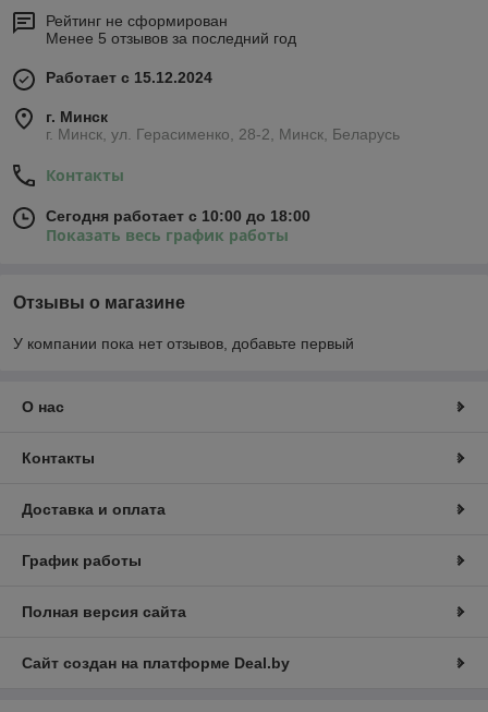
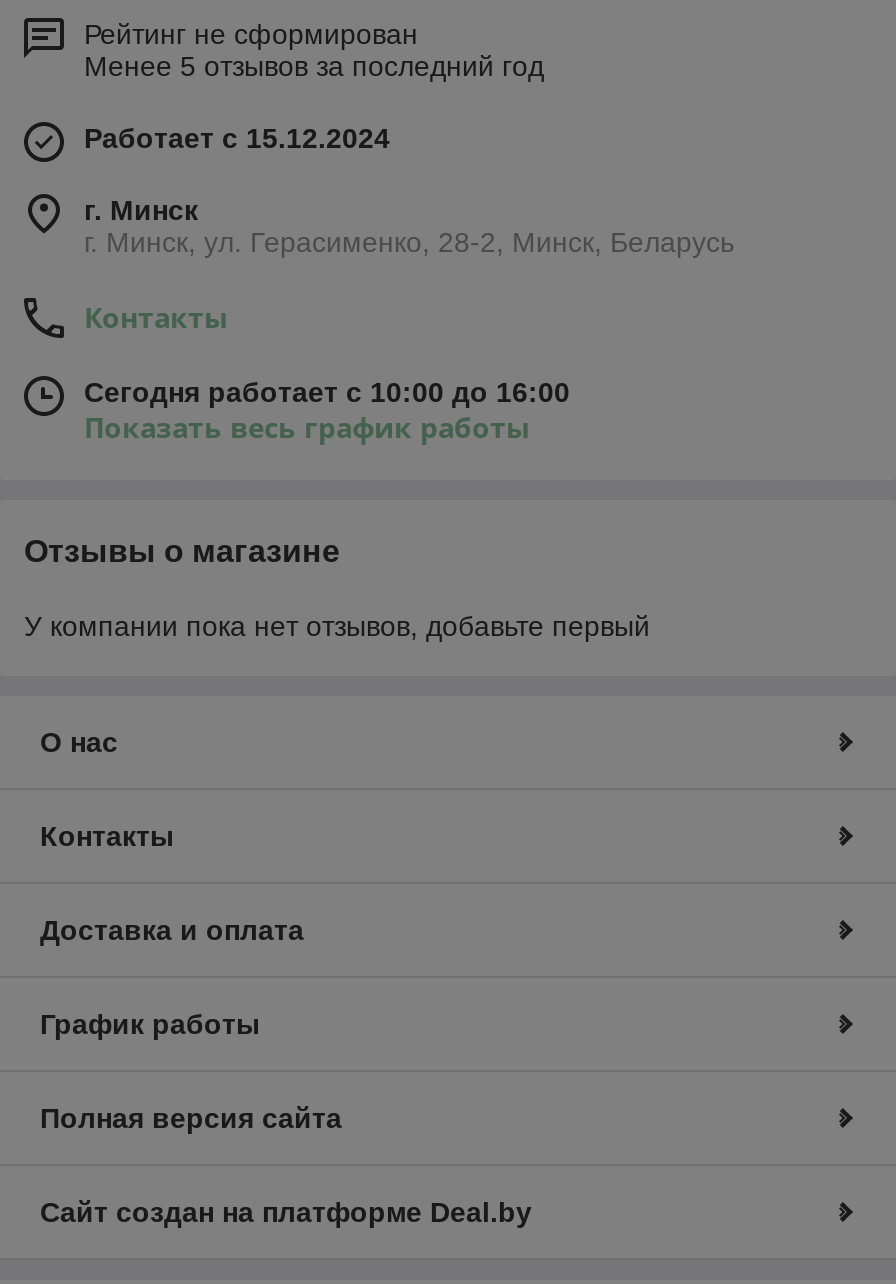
- Сегодня работает с 10:00 до 18:00
+ Сегодня работает с 10:00 до 16:00
